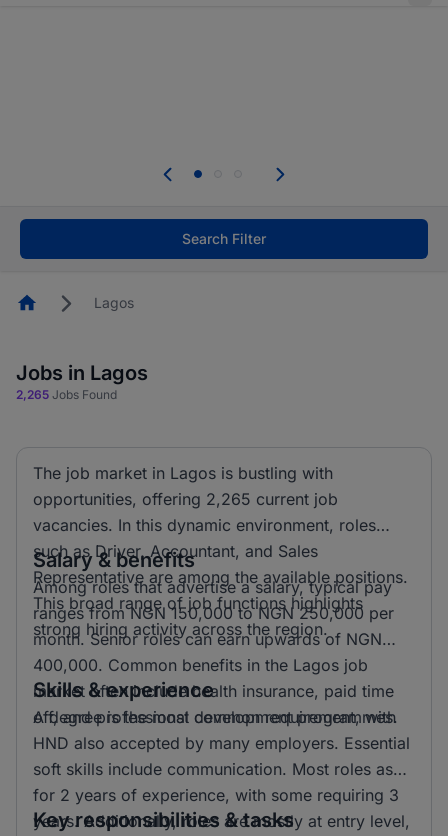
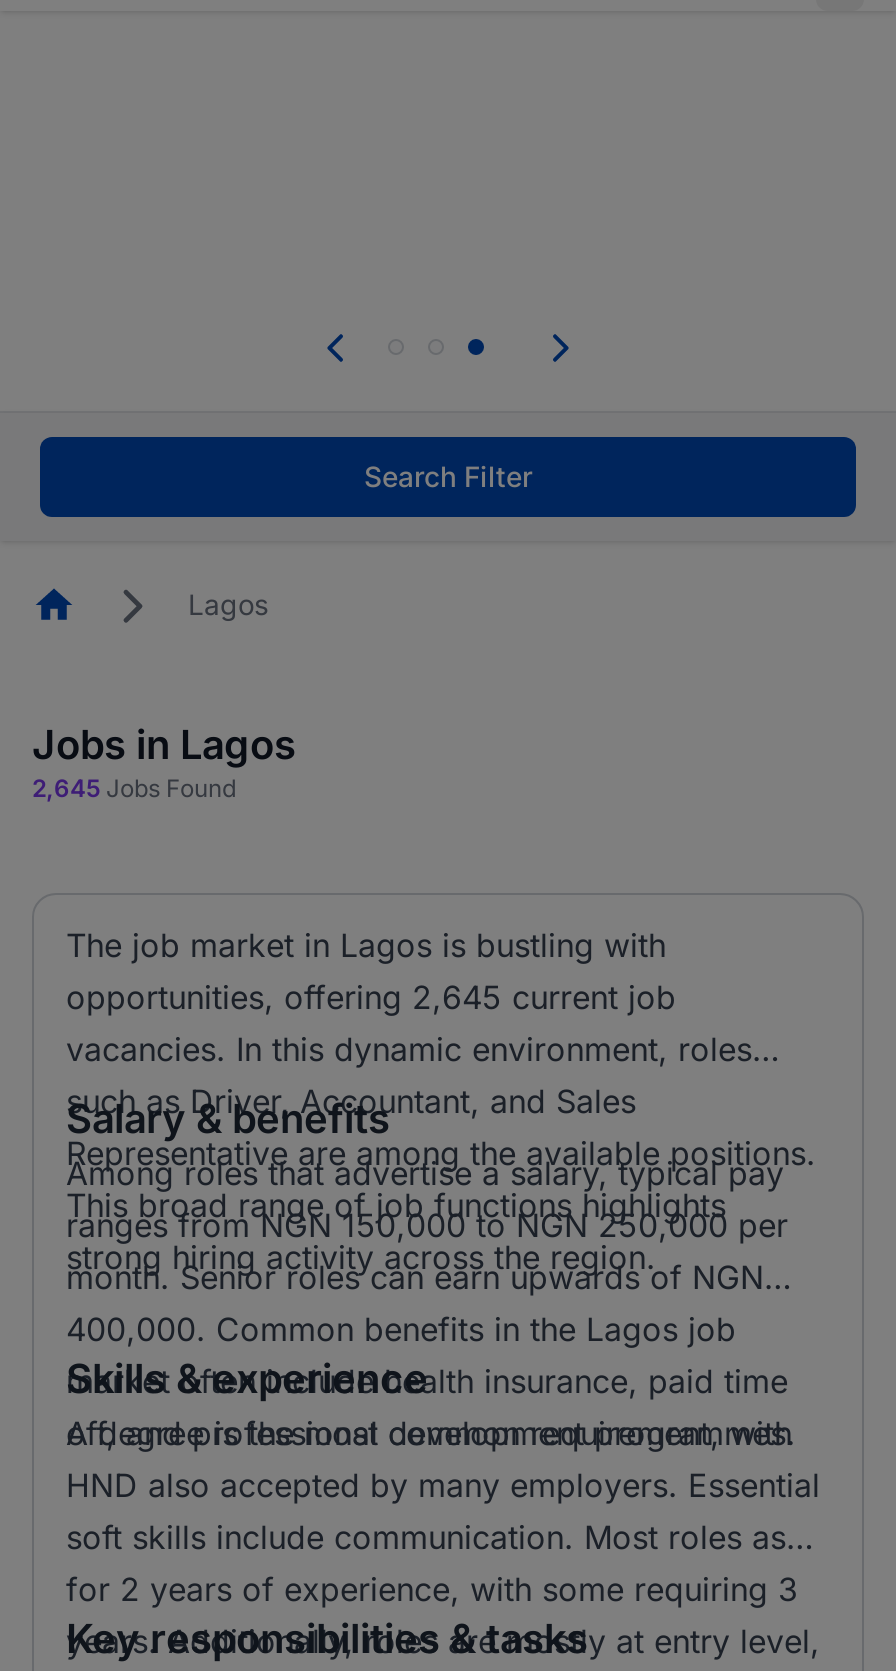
- 2,265 Jobs Found
+ 2,645 Jobs Found

- opportunities, offering 2,265 current job
+ opportunities, offering 2,645 current job
